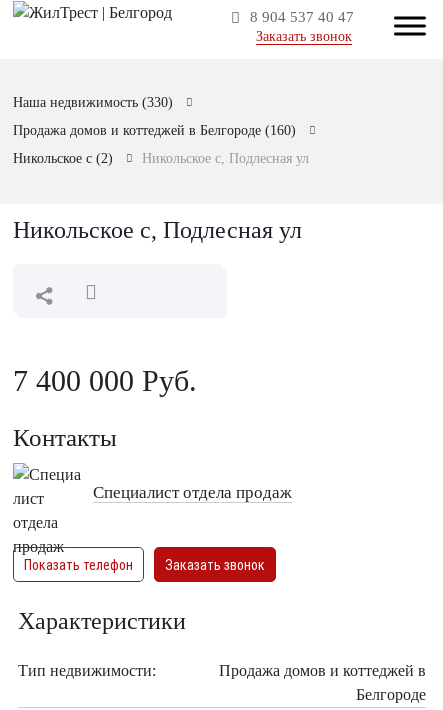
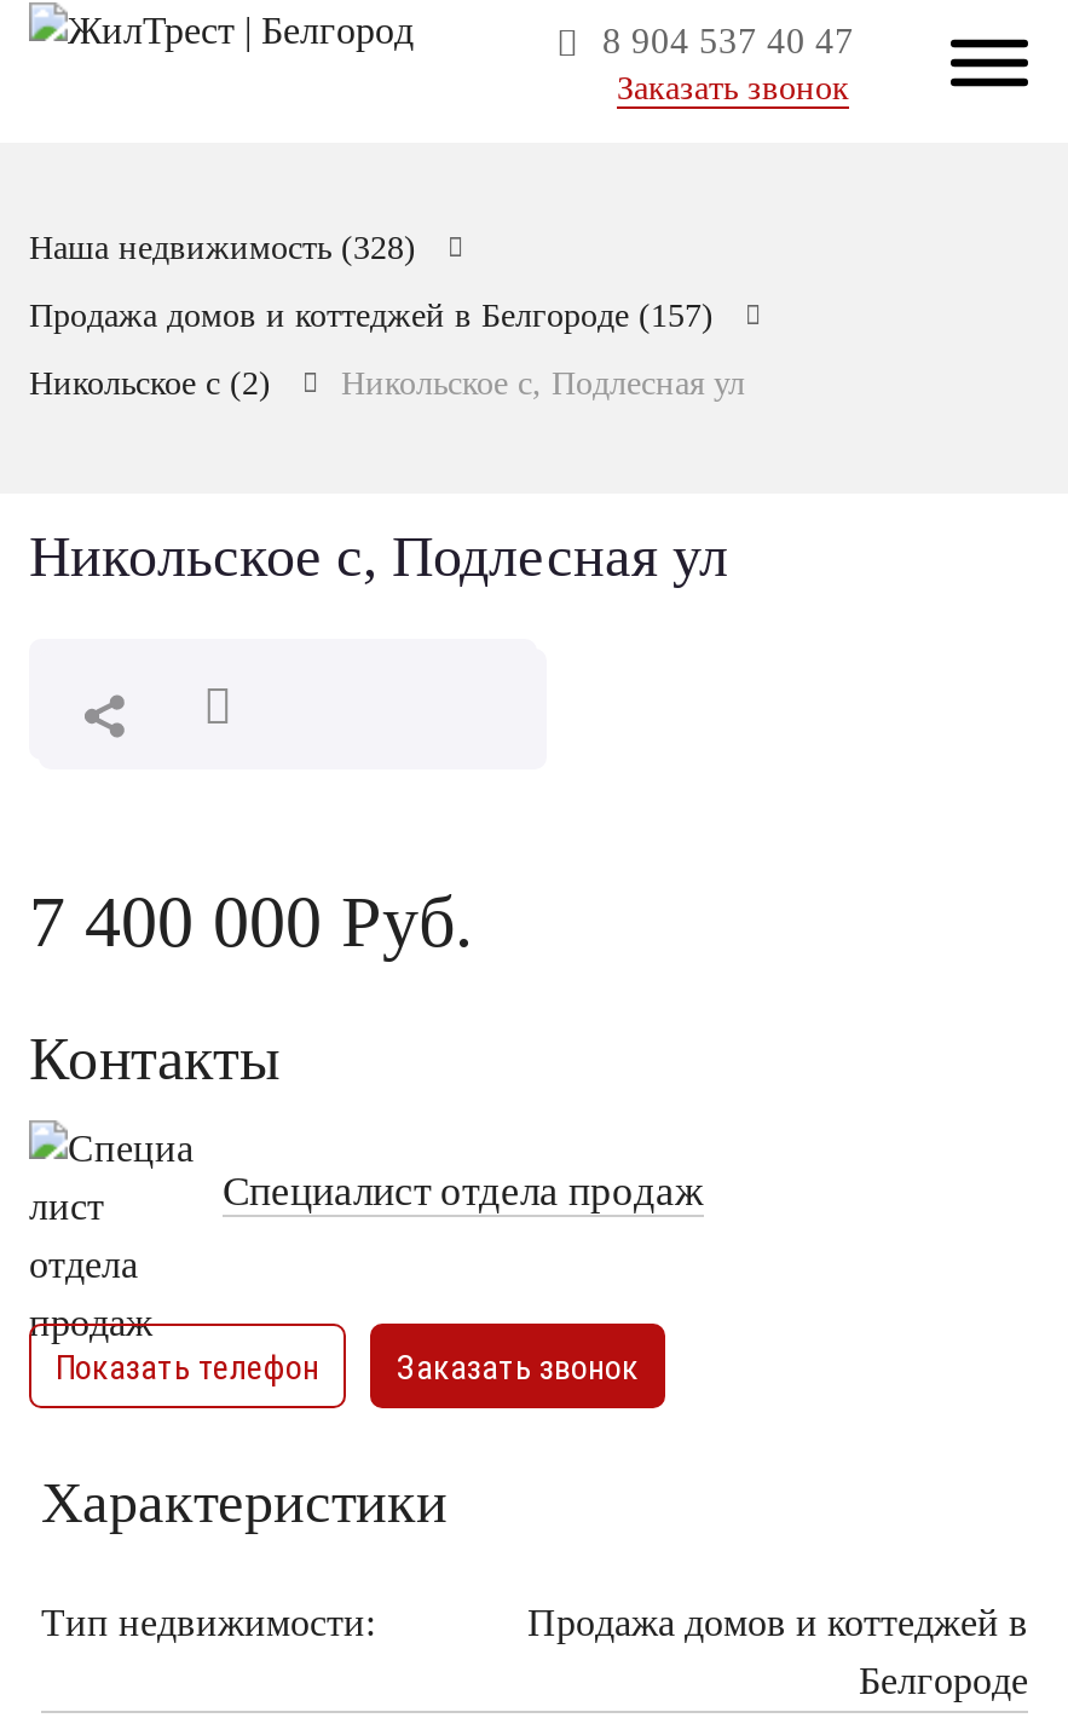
- Наша недвижимость (330)
+ Наша недвижимость (328)

- Продажа домов и коттеджей в Белгороде (160)
+ Продажа домов и коттеджей в Белгороде (157)
